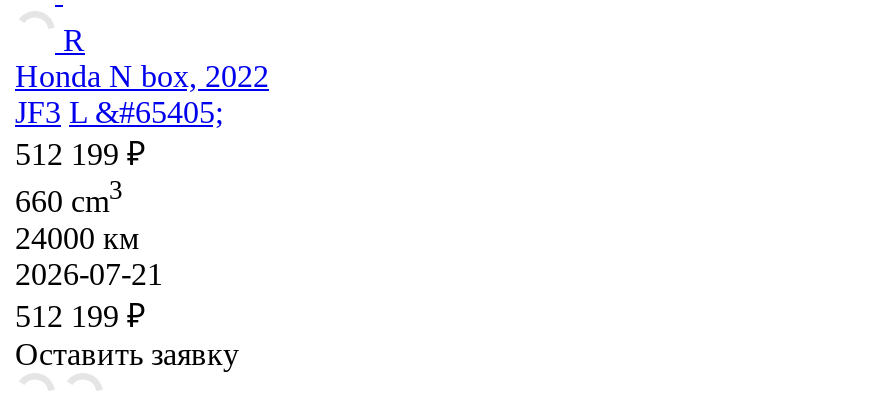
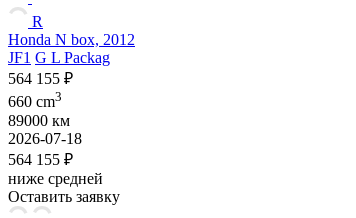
- Honda N box, 2022
- JF3 L &#65405;
- 512 199 ₽
+ Honda N box, 2012
+ JF1 G L Packag
+ 564 155 ₽

- 24000 км
- 2026-07-21
- 512 199 ₽
+ 89000 км
+ 2026-07-18
+ 564 155 ₽
+ ниже средней
